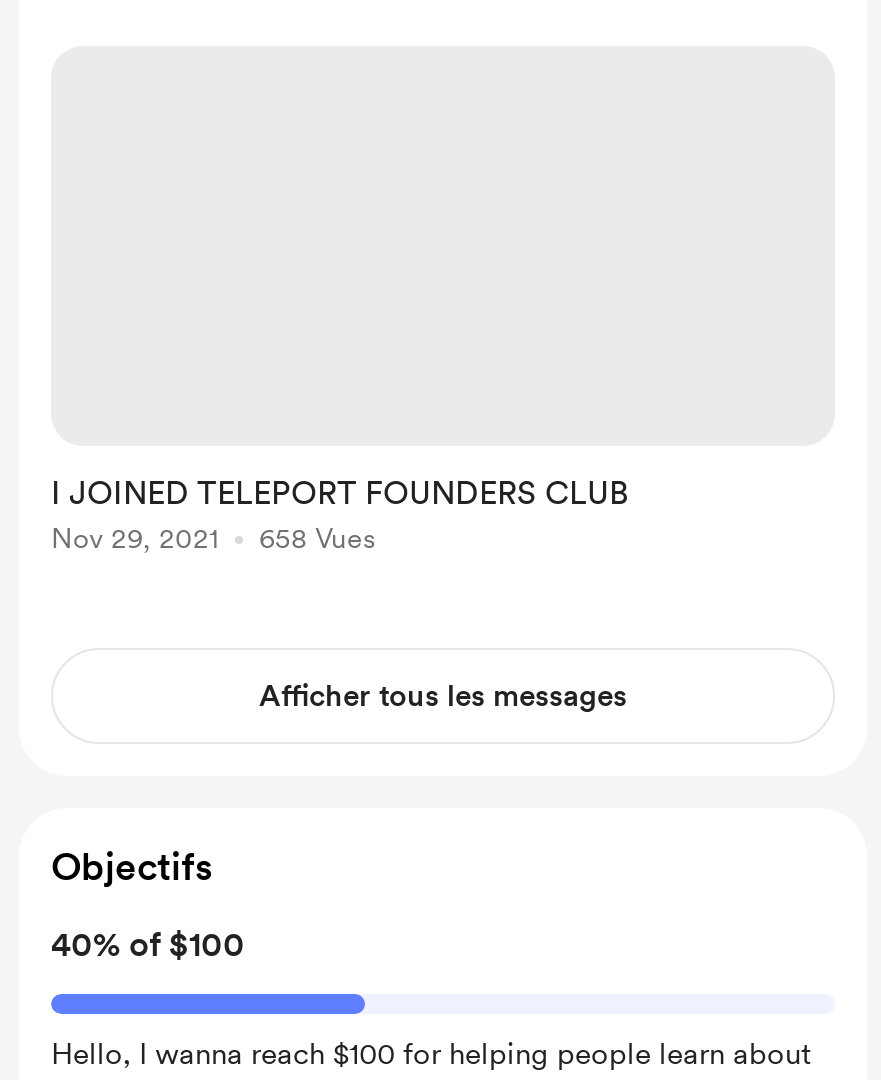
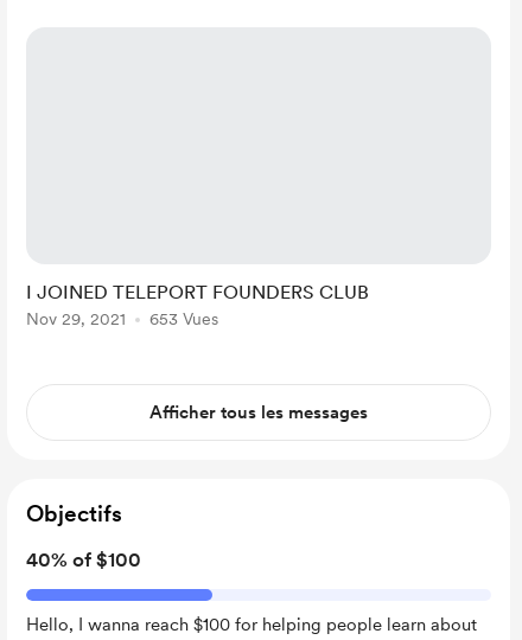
- Nov 29, 2021 658 Vues
+ Nov 29, 2021 653 Vues
